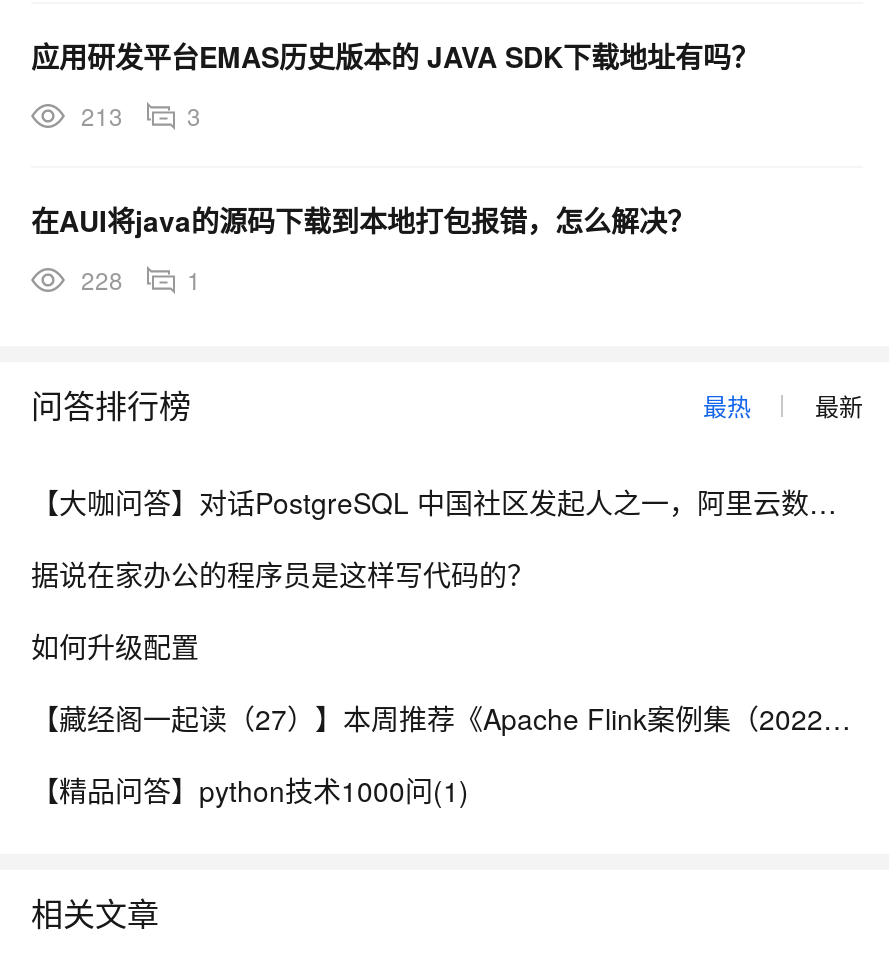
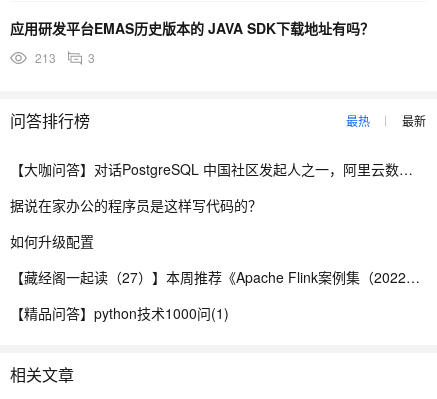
- 在AUI将java的源码下载到本地打包报错，怎么解决？
- 228
- 1
